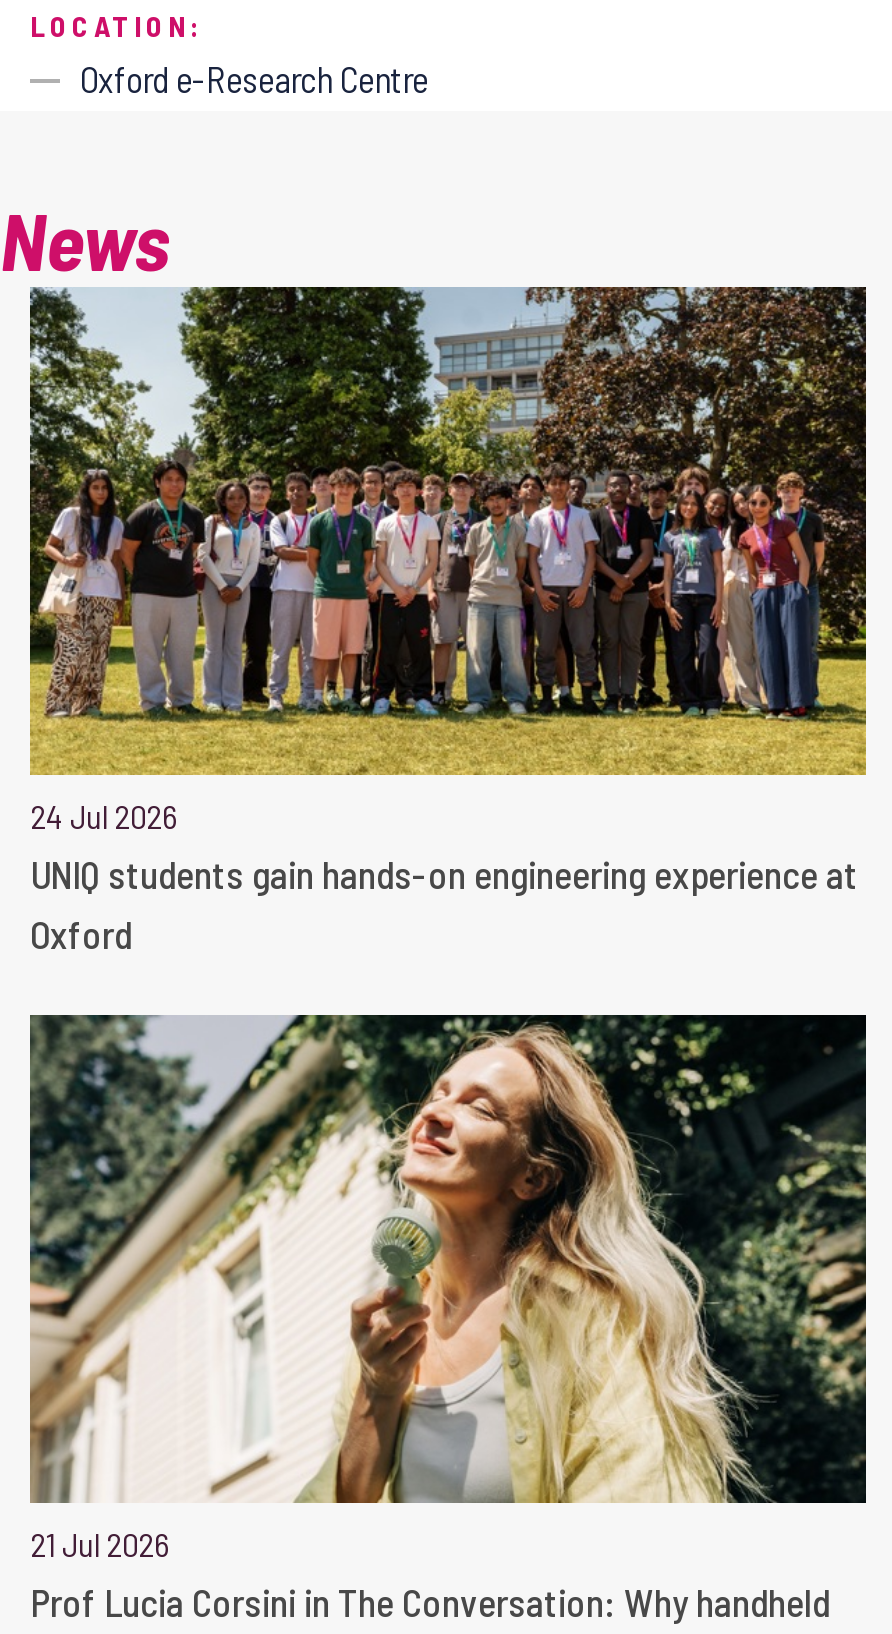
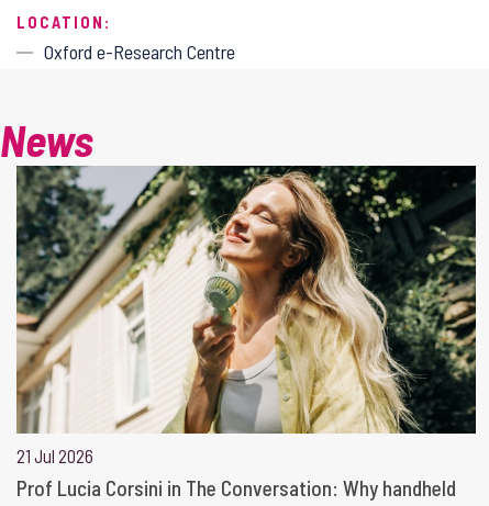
- [image]
- 24 Jul 2026
- UNIQ students gain hands-on engineering experience at
- Oxford
